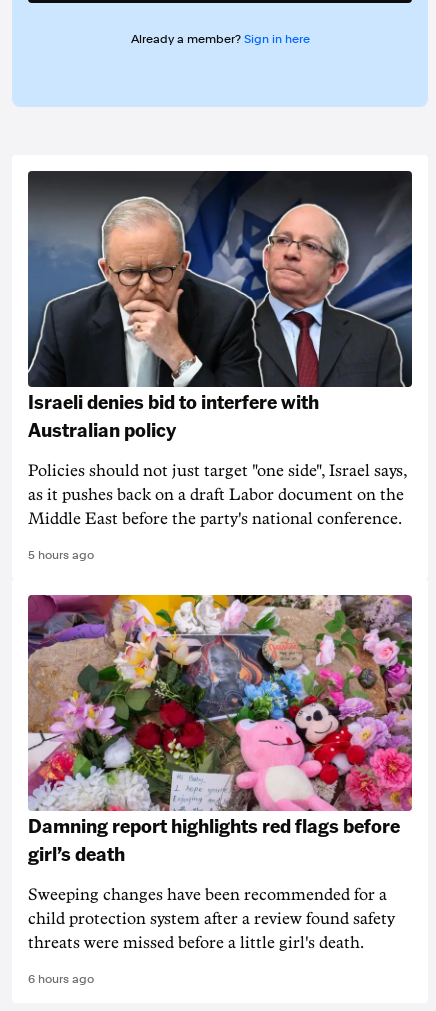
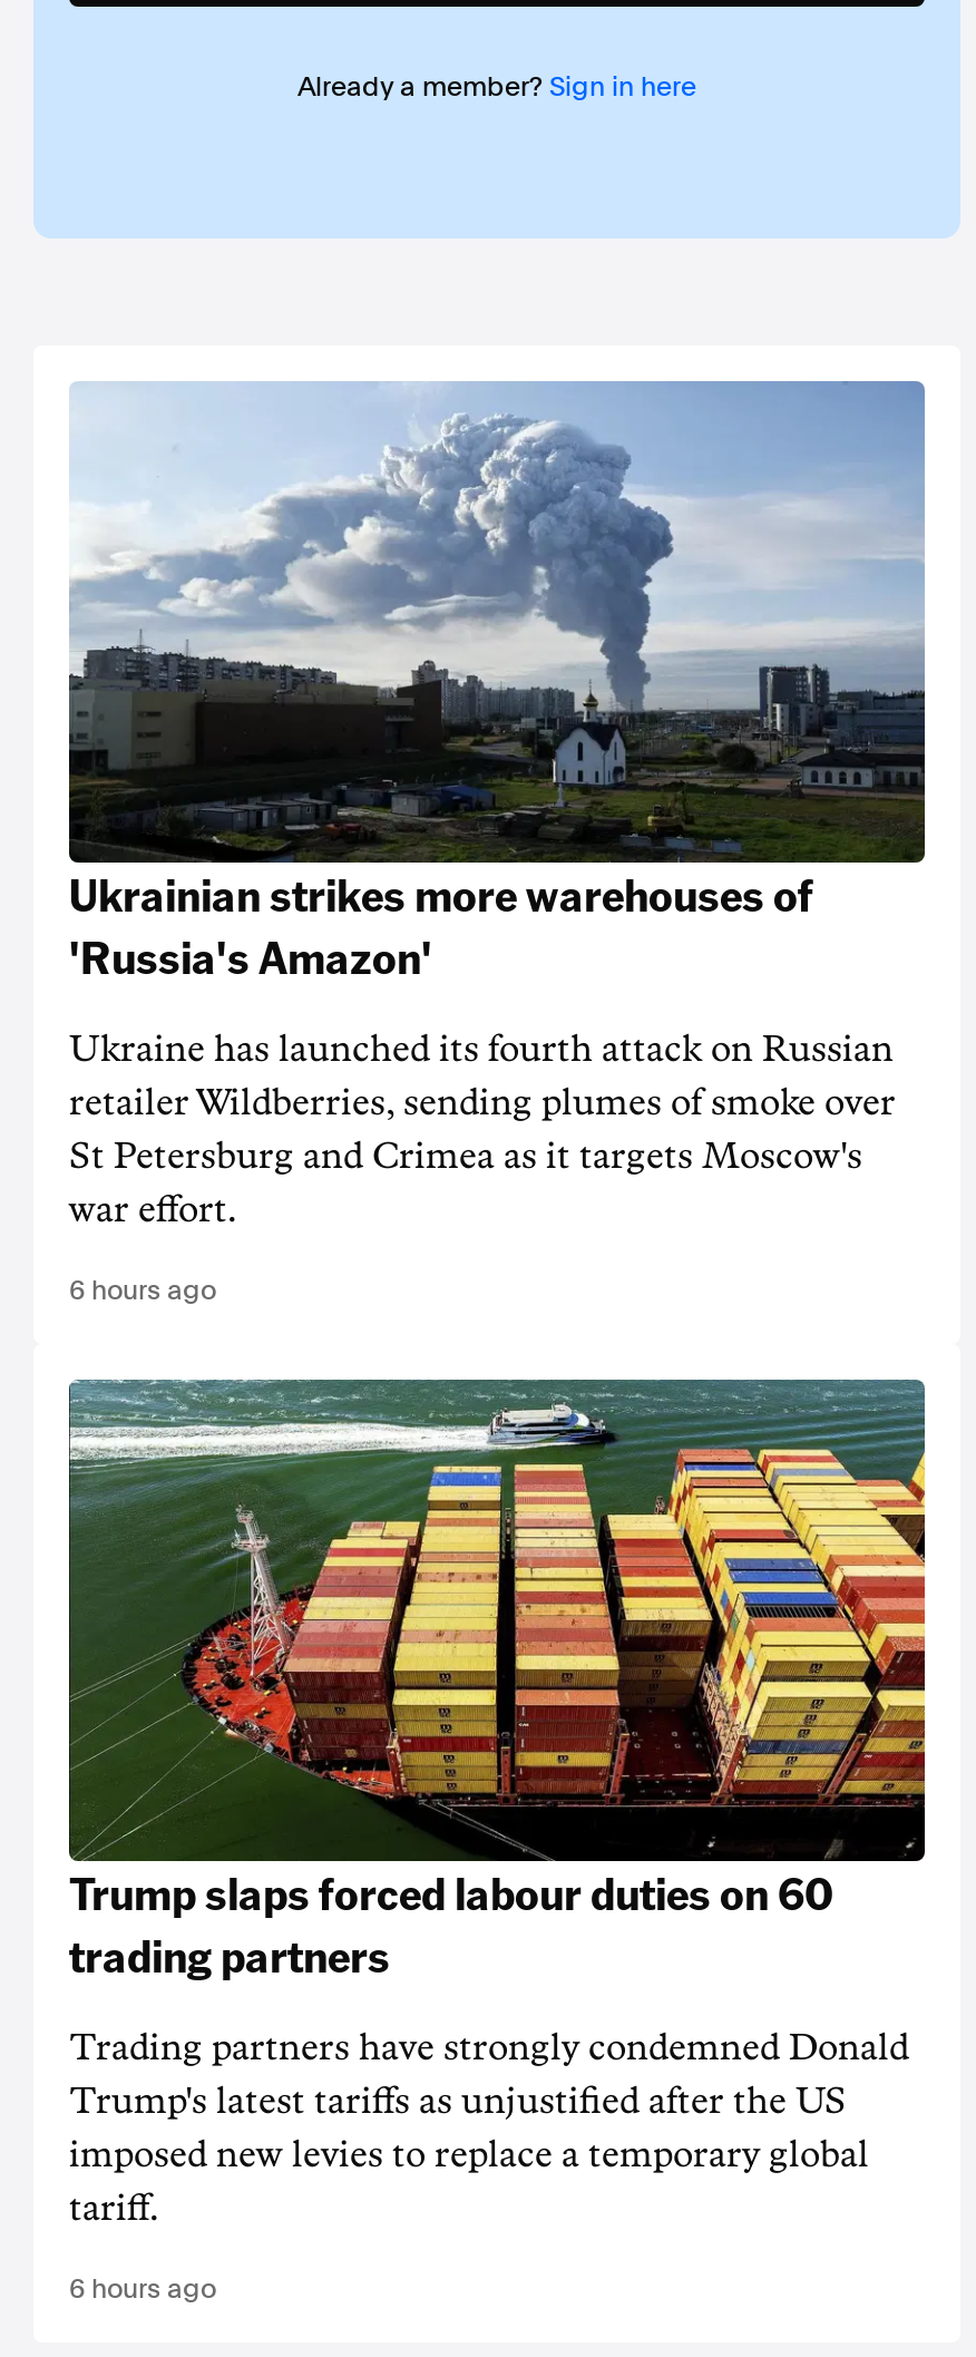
- [image]
- Israeli denies bid to interfere with
- Australian policy
- Policies should not just target "one side", Israel says,
- as it pushes back on a draft Labor document on the
- Middle East before the party's national conference.
- 5 hours ago
+ [image]
+ Ukrainian strikes more warehouses of
+ 'Russia's Amazon'
+ Ukraine has launched its fourth attack on Russian
+ retailer Wildberries, sending plumes of smoke over
+ St Petersburg and Crimea as it targets Moscow's
+ war effort.
+ 6 hours ago

- [image]
- Damning report highlights red flags before
- girl’s death
- Sweeping changes have been recommended for a
- child protection system after a review found safety
- threats were missed before a little girl's death.
+ [image]
+ Trump slaps forced labour duties on 60
+ trading partners
+ Trading partners have strongly condemned Donald
+ Trump's latest tariffs as unjustified after the US
+ imposed new levies to replace a temporary global
+ tariff.
